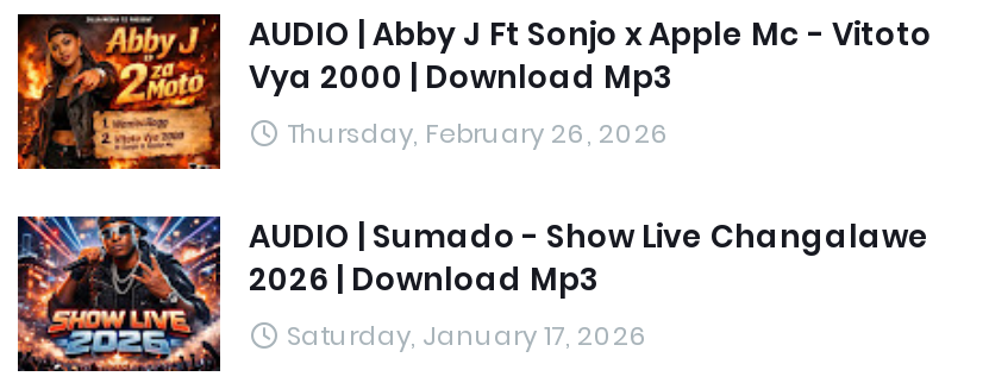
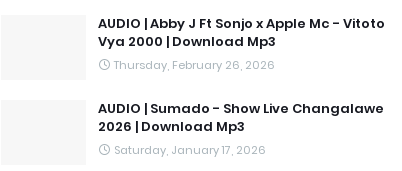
- [image]

- [image]
